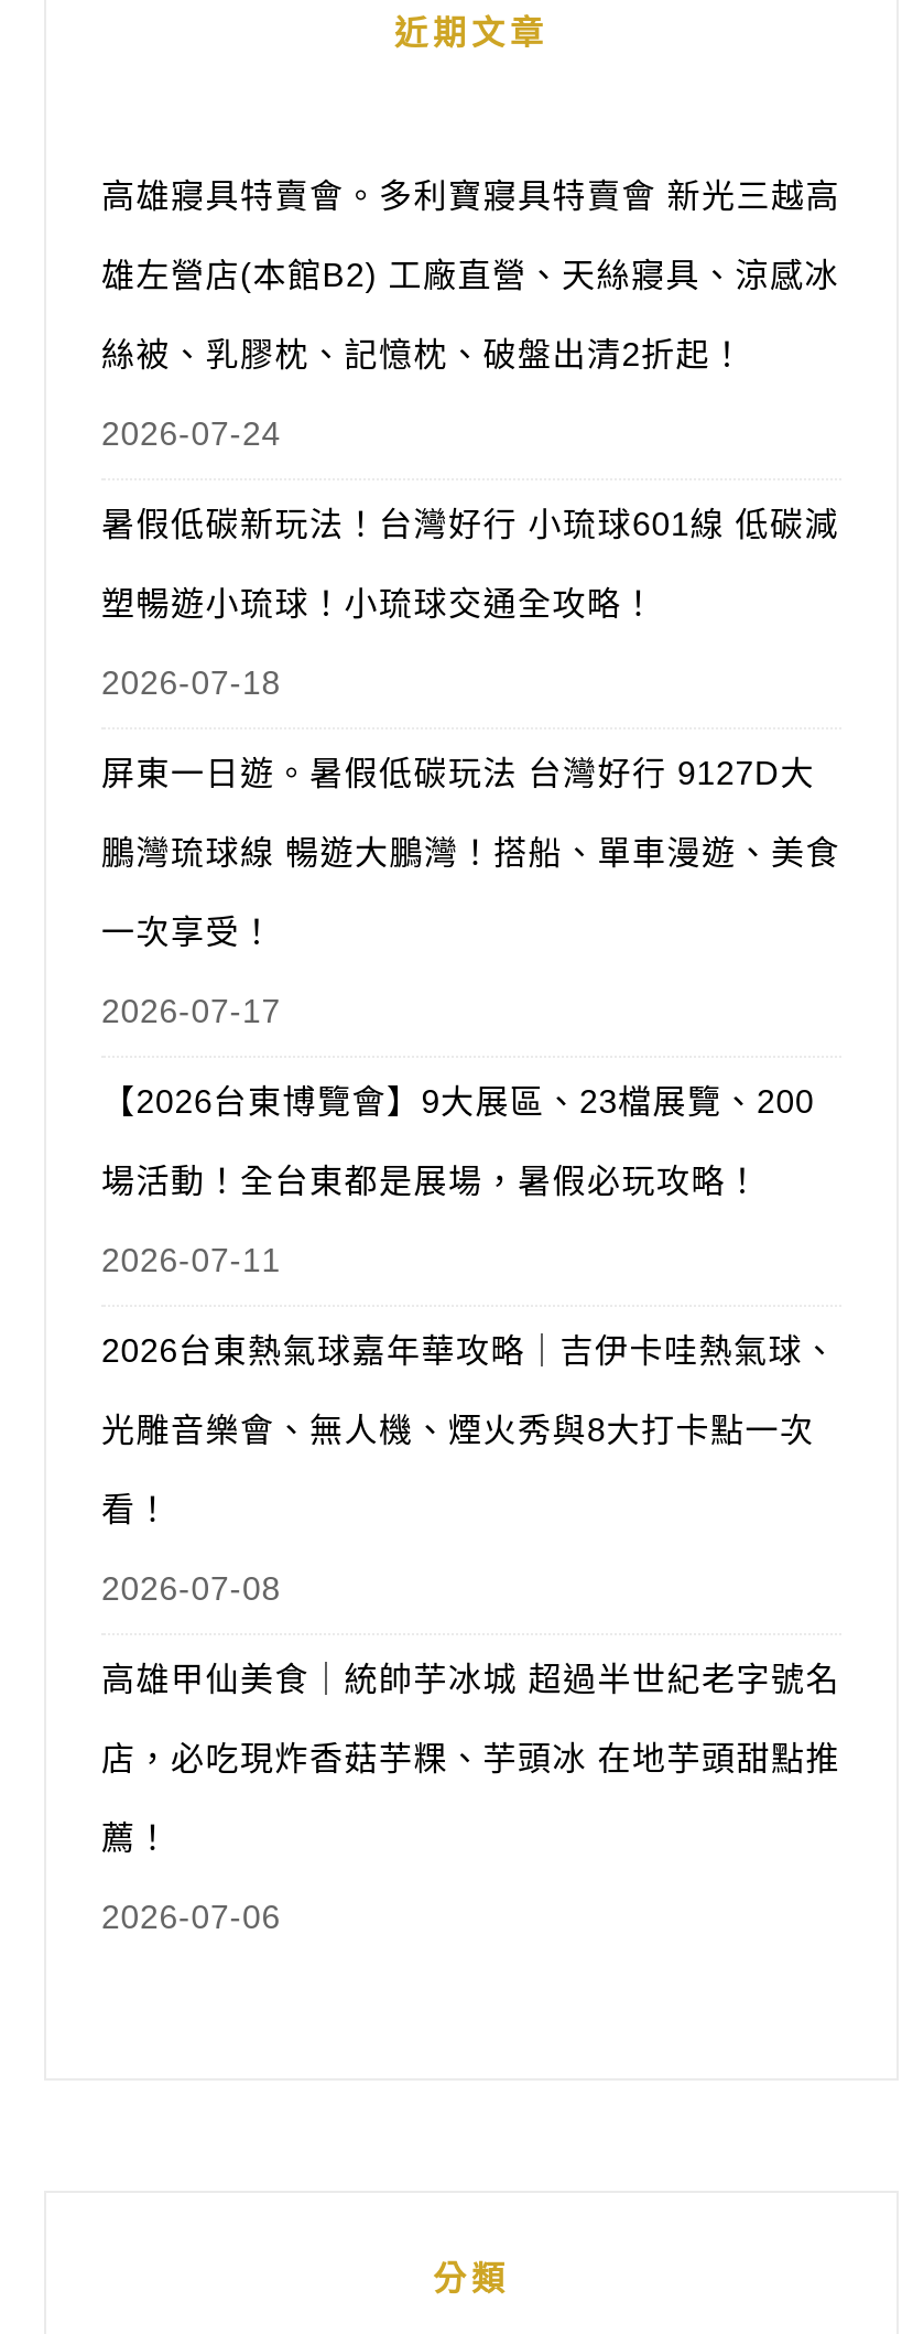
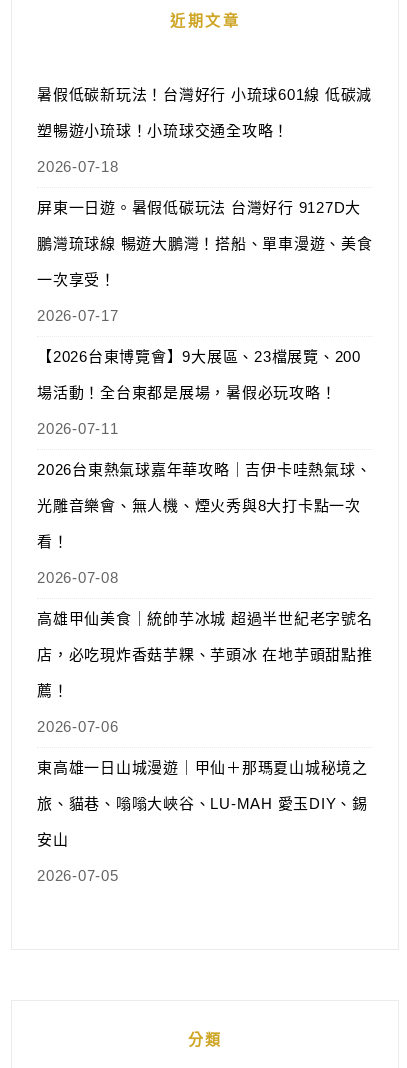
- 高雄寢具特賣會。多利寶寢具特賣會 新光三越高
- 雄左營店(本館B2) 工廠直營、天絲寢具、涼感冰
- 絲被、乳膠枕、記憶枕、破盤出清2折起！
- 2026-07-24

moved up: 暑假低碳新玩法！台灣好行 小琉球601線 低碳減 | 塑暢遊小琉球！小琉球交通全攻略！ | 2026-07-18 | ... | 薦！ | 2026-07-06

+ 東高雄一日山城漫遊｜甲仙＋那瑪夏山城秘境之
+ 旅、貓巷、嗡嗡大峽谷、LU-MAH 愛玉DIY、錫
+ 安山
+ 2026-07-05
